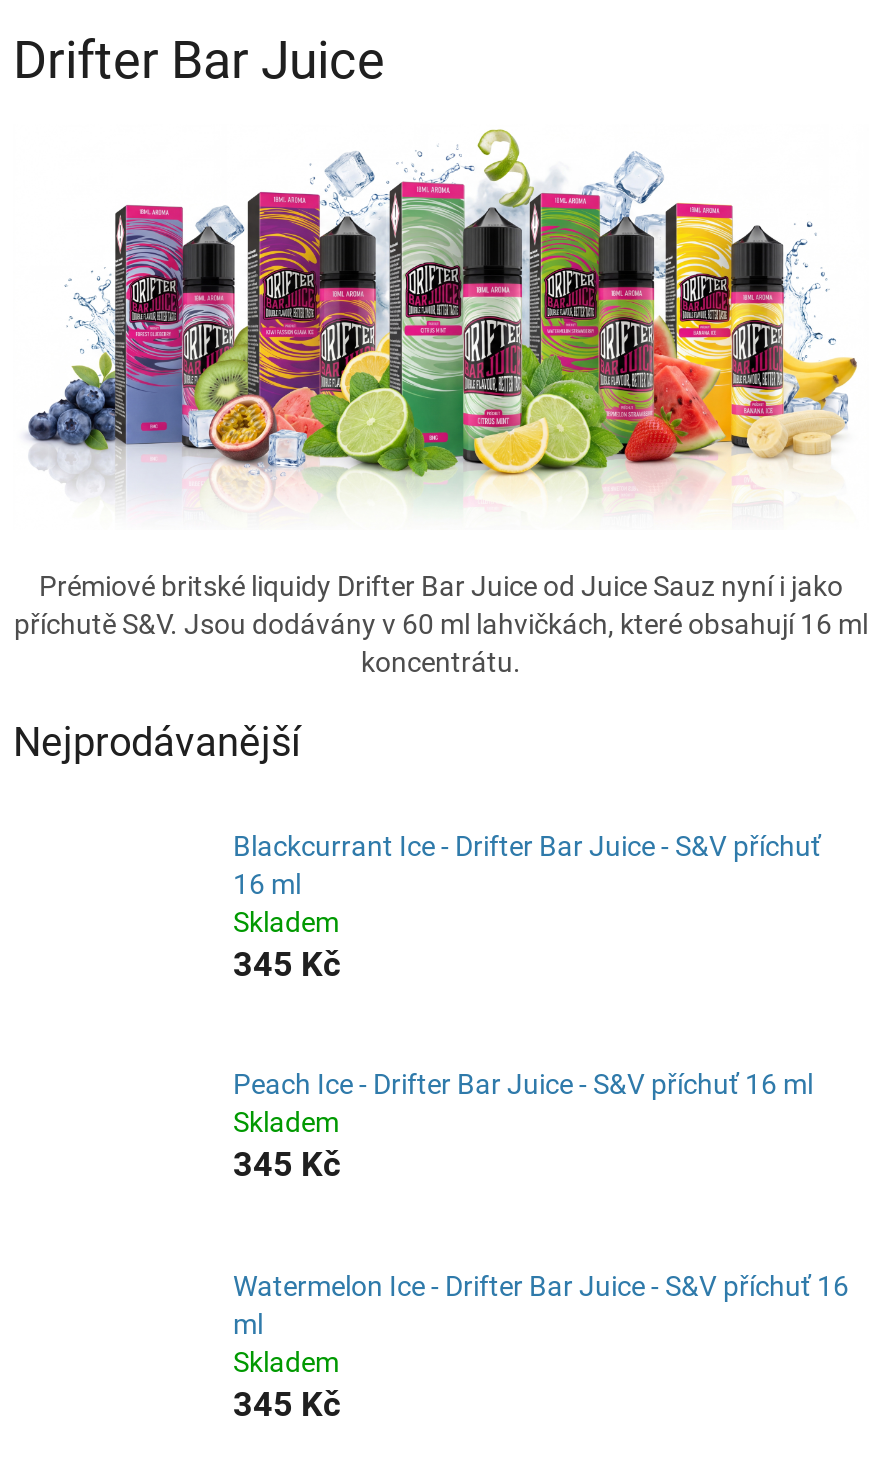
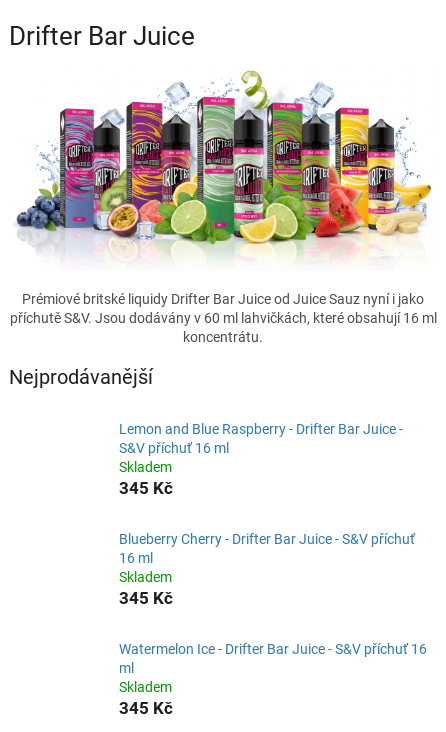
- Blackcurrant Ice - Drifter Bar Juice - S&V příchuť
- 16 ml
+ Lemon and Blue Raspberry - Drifter Bar Juice -
+ S&V příchuť 16 ml

- Peach Ice - Drifter Bar Juice - S&V příchuť 16 ml
+ Blueberry Cherry - Drifter Bar Juice - S&V příchuť
+ 16 ml
